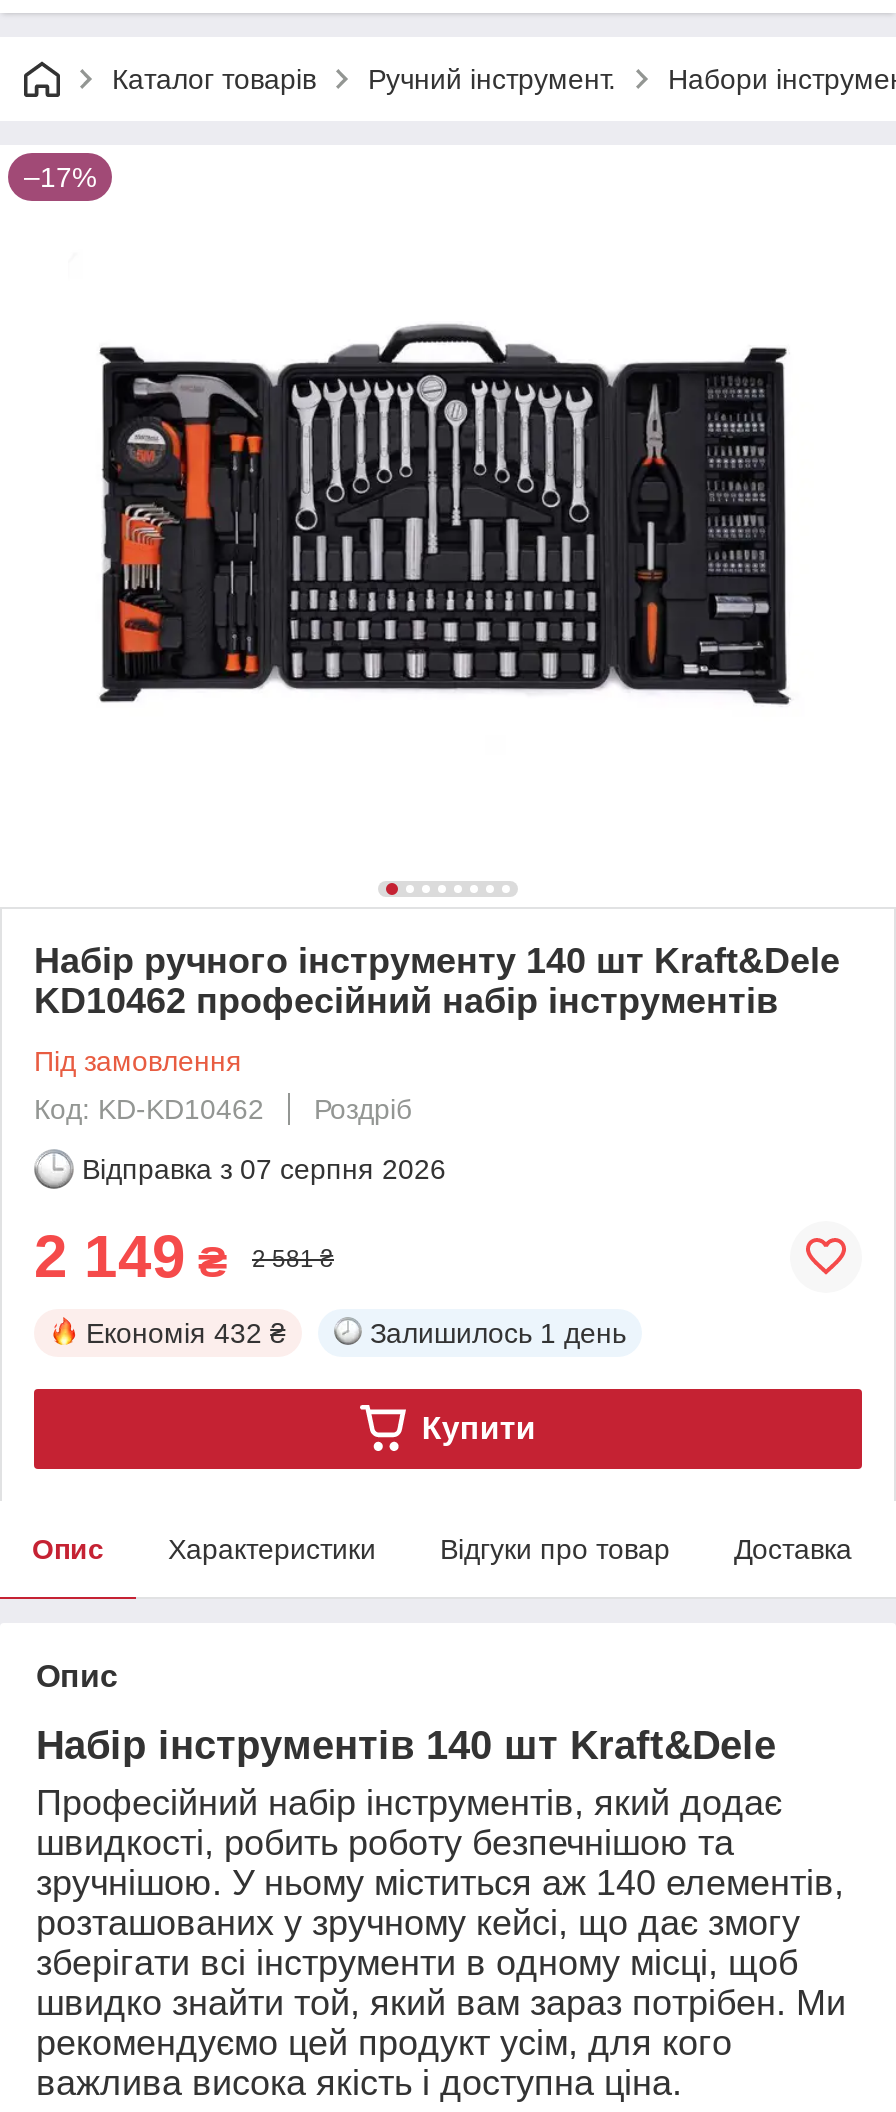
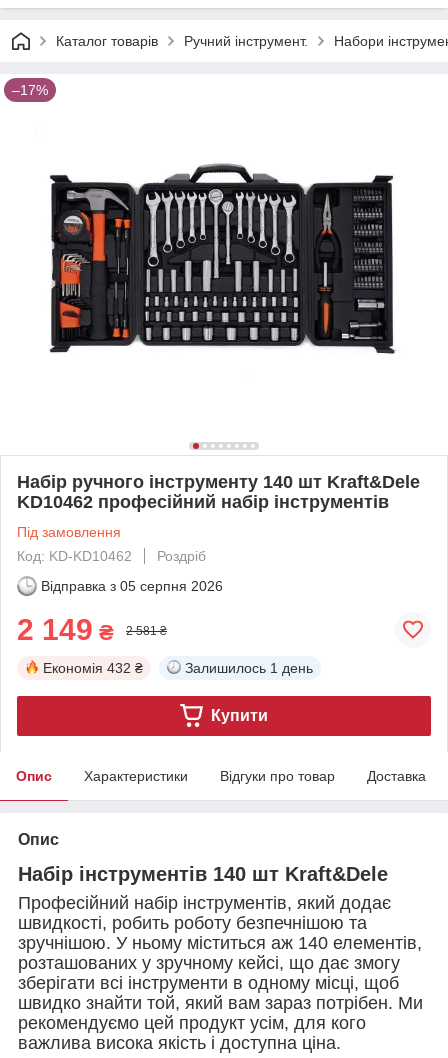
- Відправка з 07 серпня 2026
+ Відправка з 05 серпня 2026
